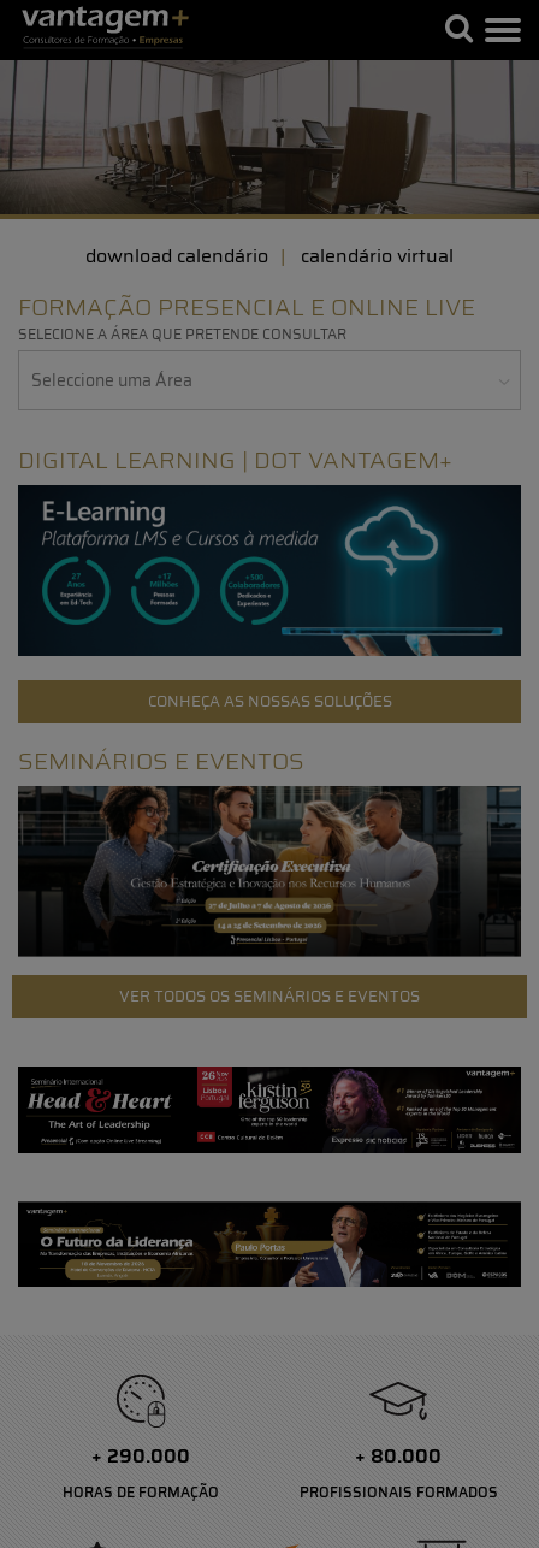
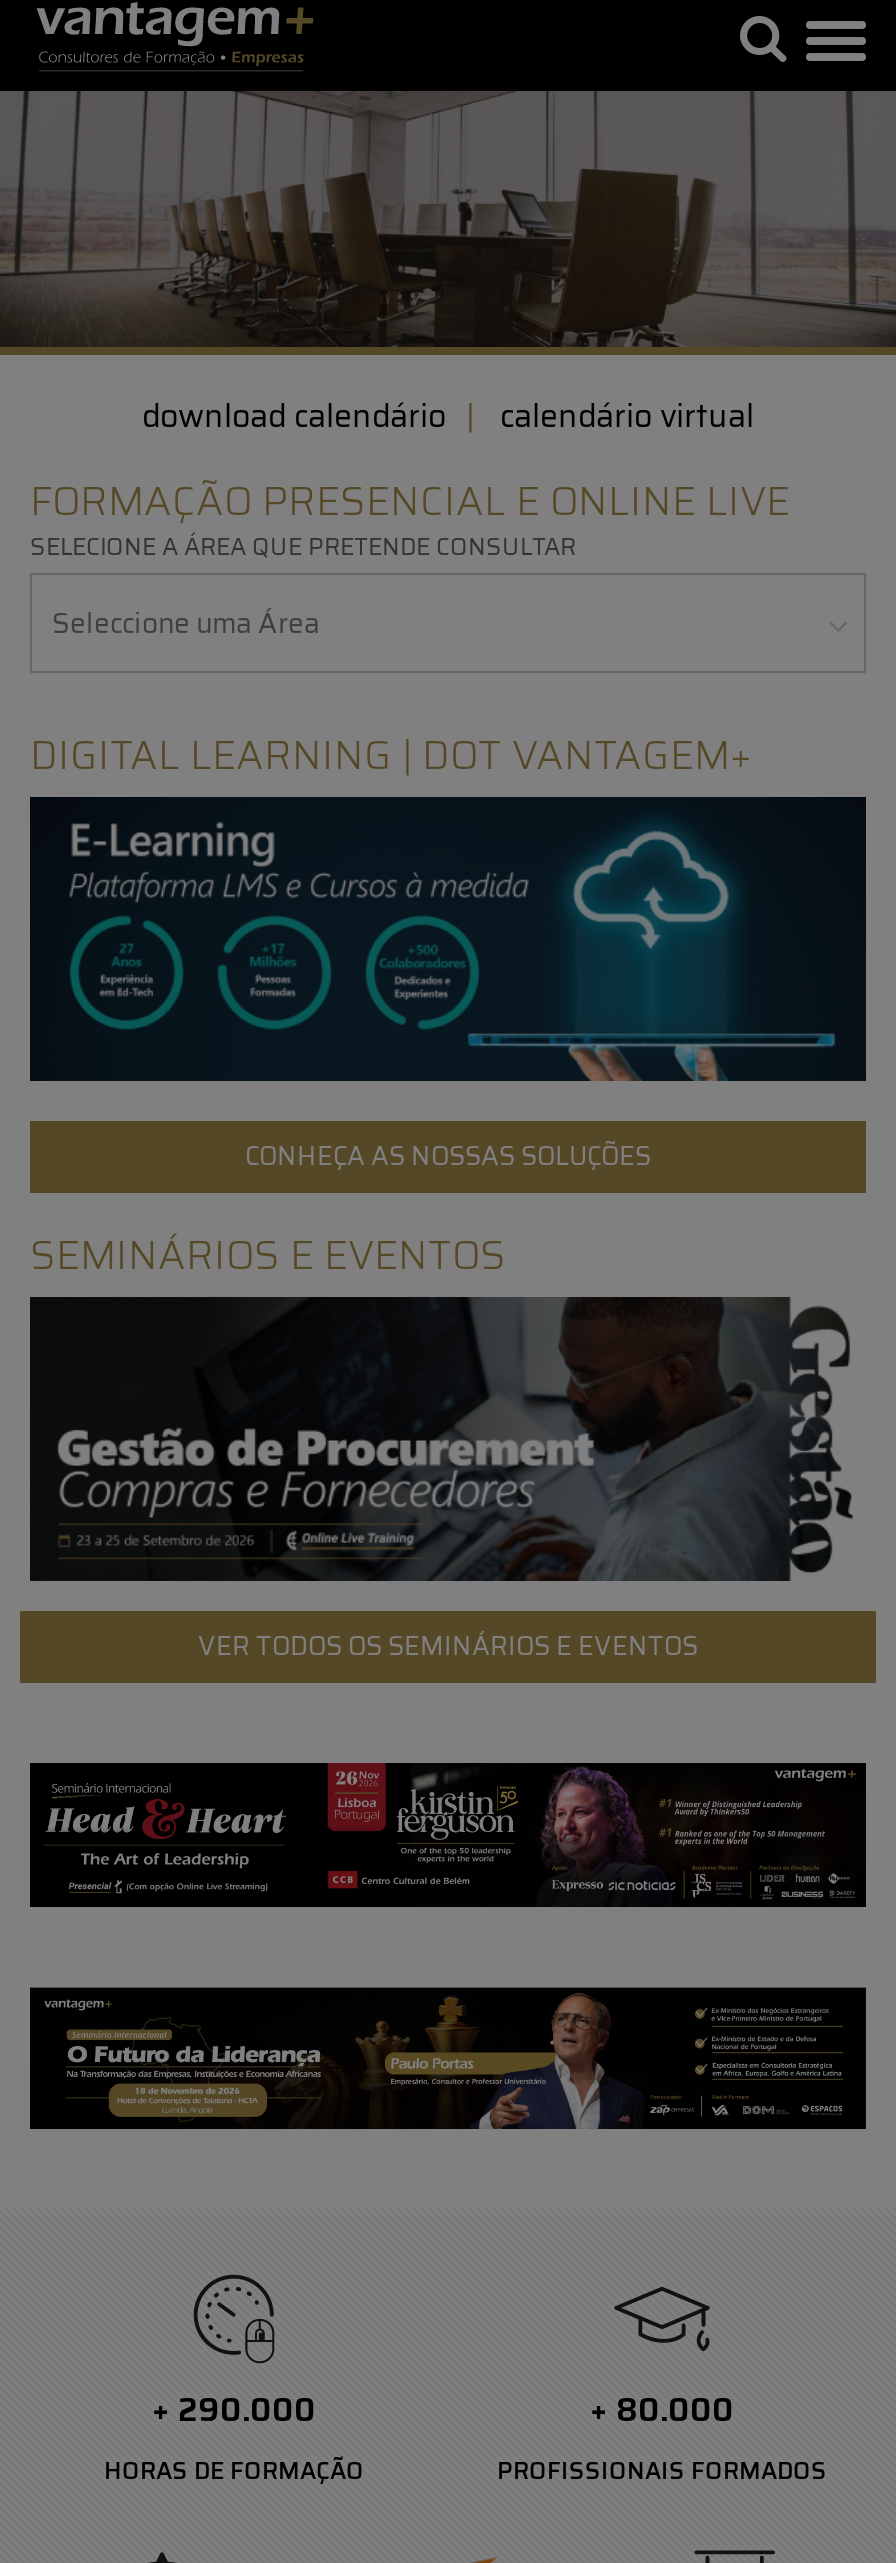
- [image]
+ [image]
